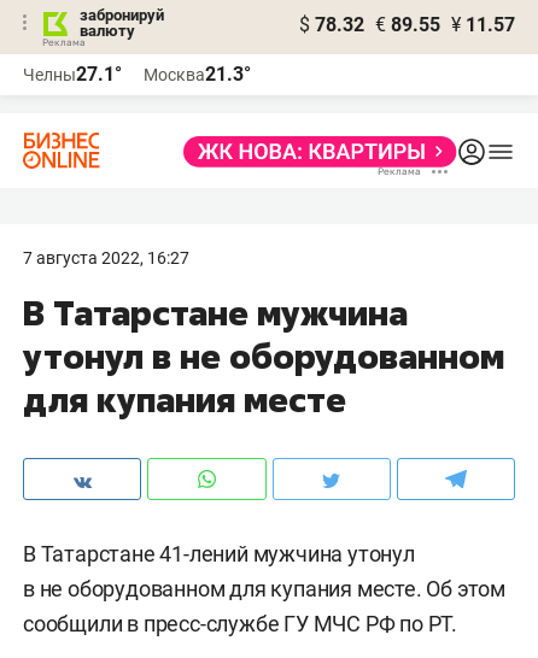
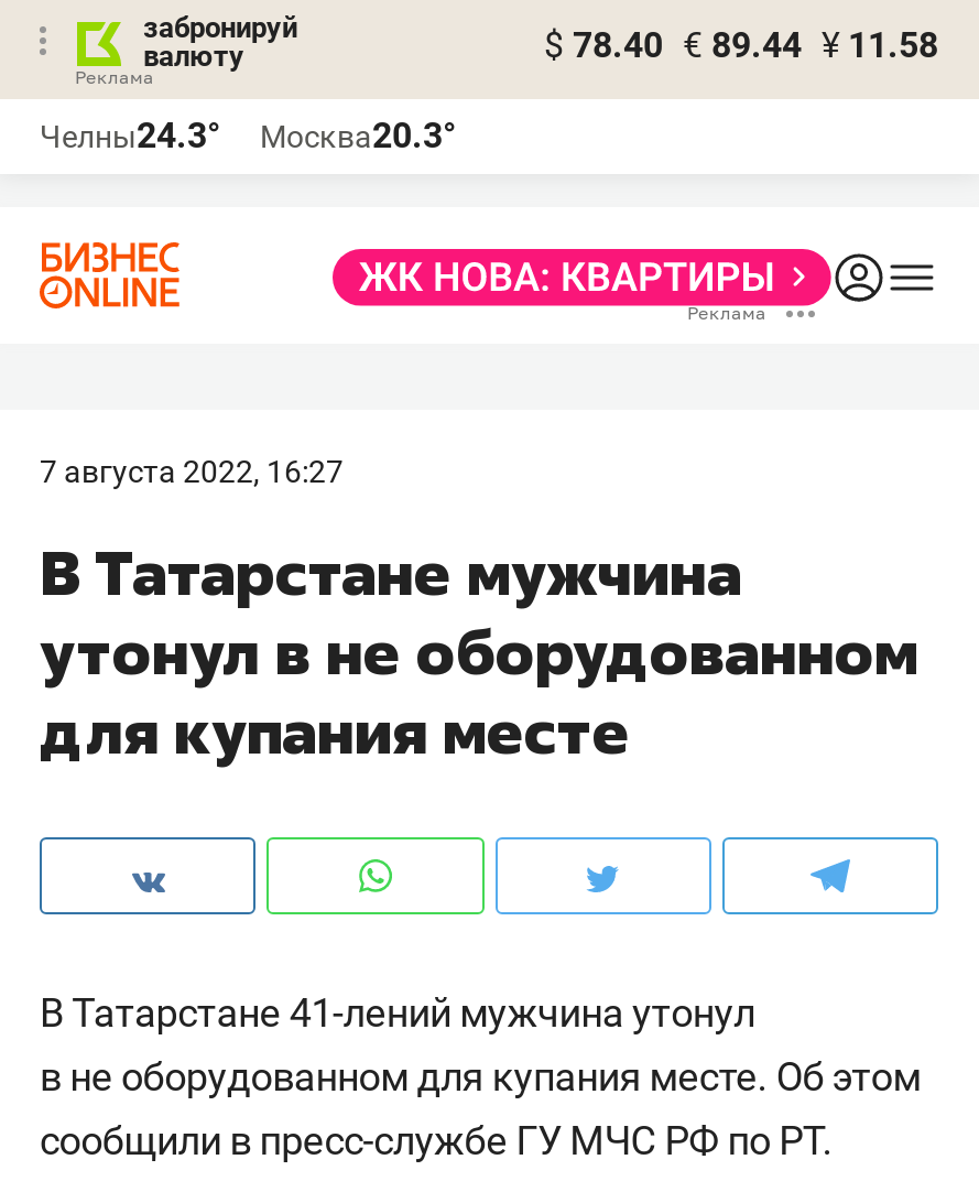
- $ 78.32 € 89.55 ¥ 11.57
+ $ 78.40 € 89.44 ¥ 11.58

- Челны27.1°
+ Челны24.3°

- Москва21.3°
+ Москва20.3°
